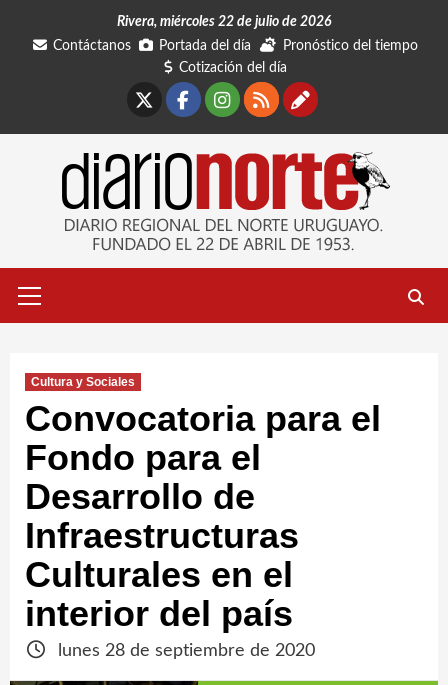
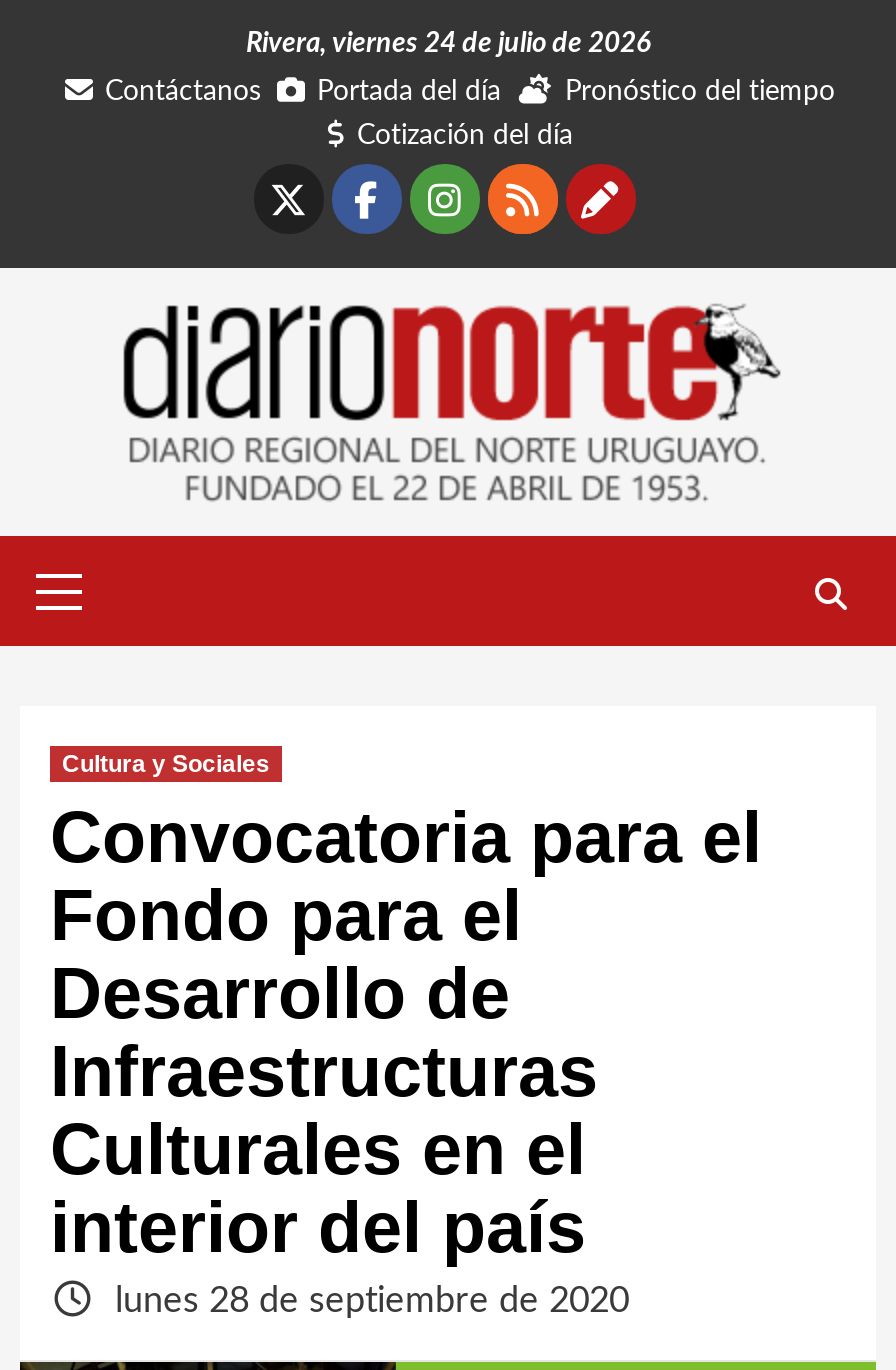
- Rivera, miércoles 22 de julio de 2026
+ Rivera, viernes 24 de julio de 2026
